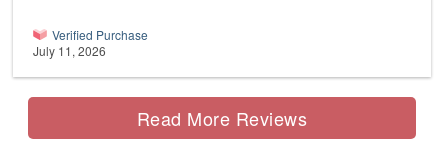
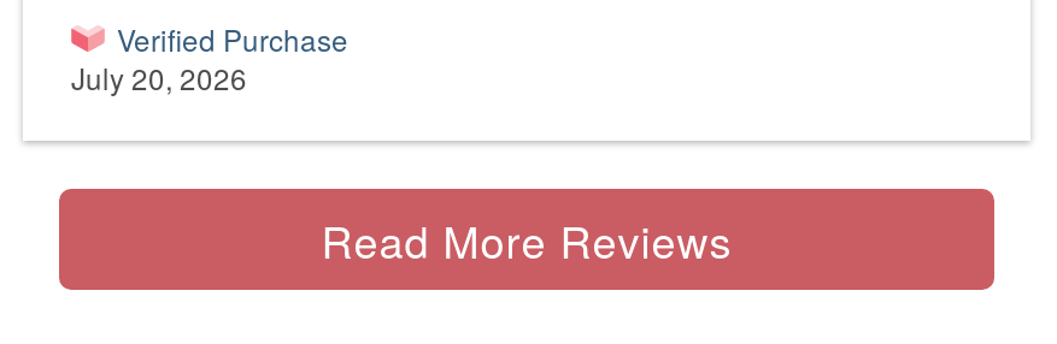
- July 11, 2026
+ July 20, 2026
